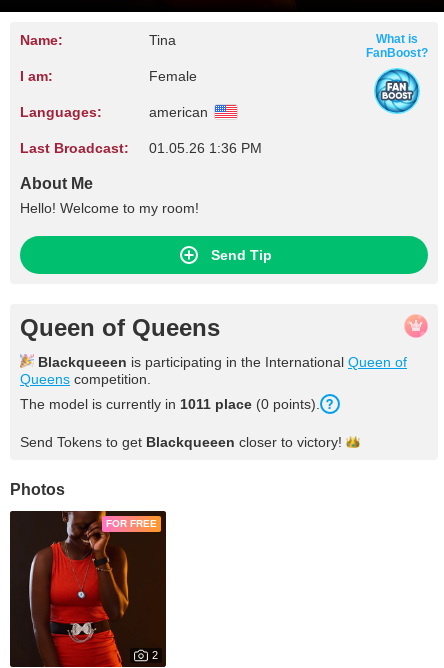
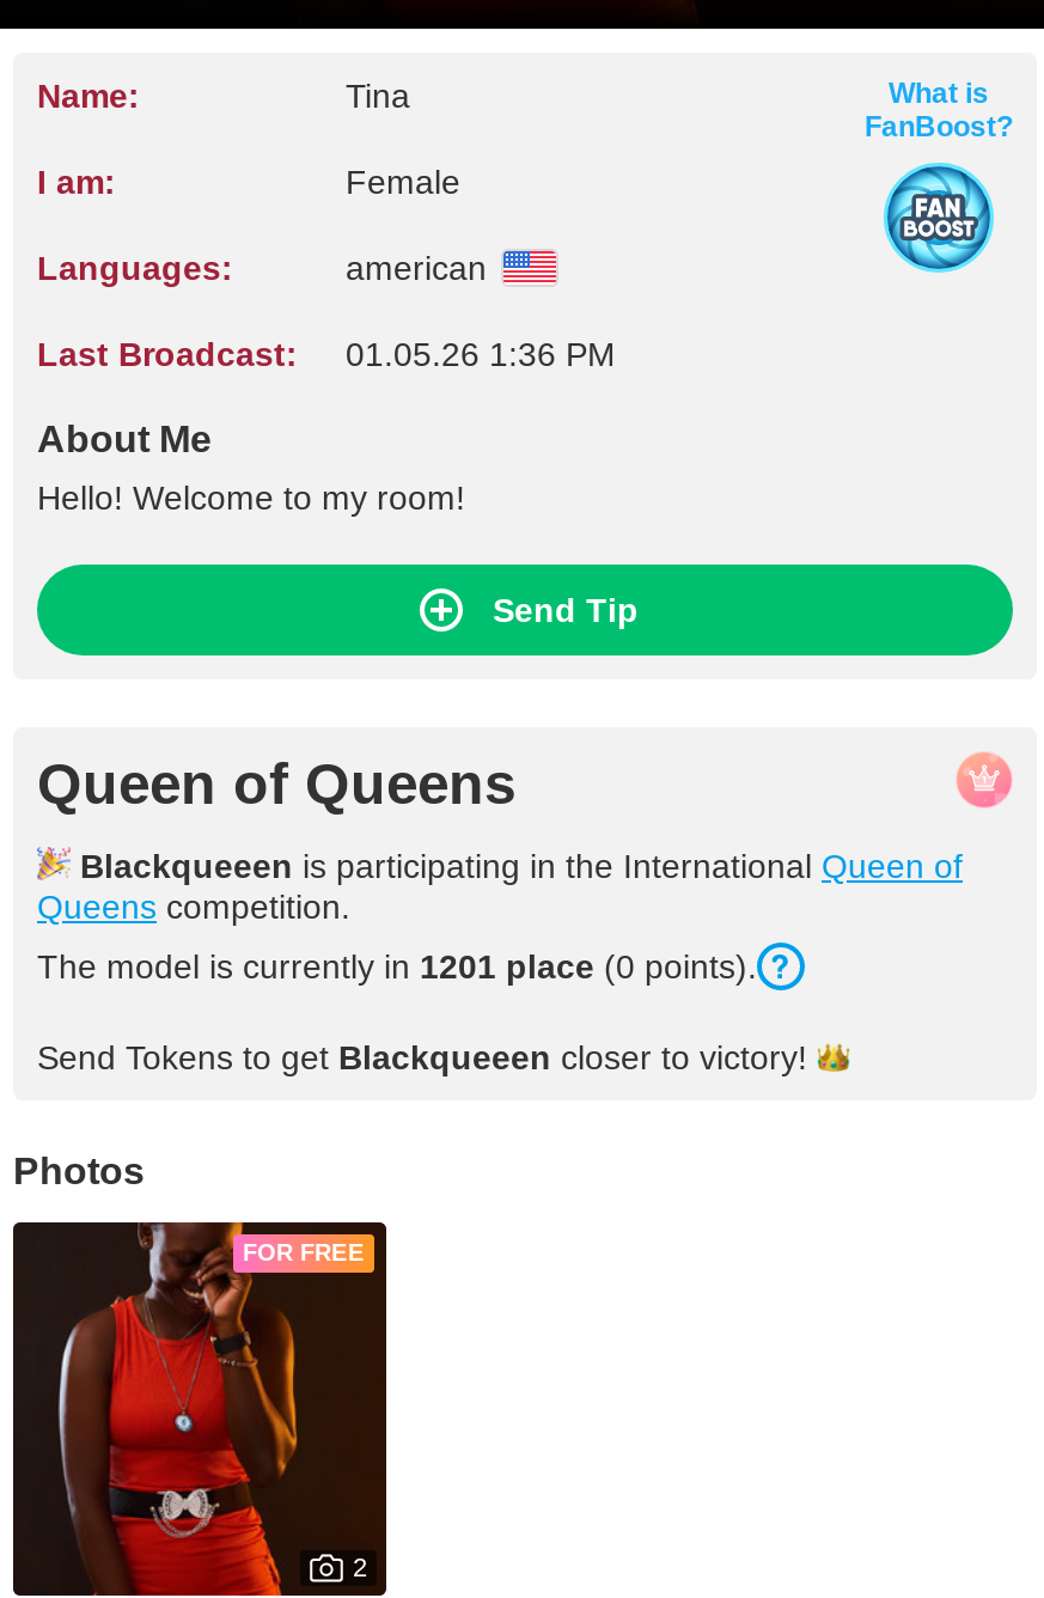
- The model is currently in 1011 place (0 points).
+ The model is currently in 1201 place (0 points).
